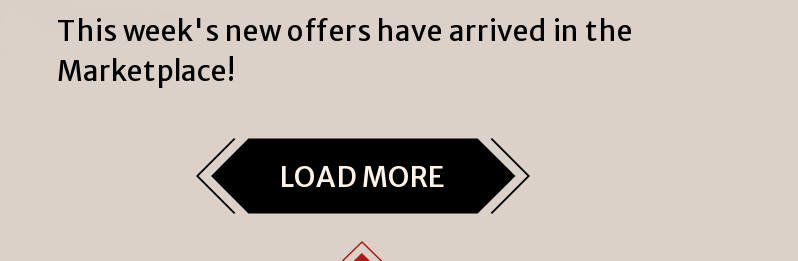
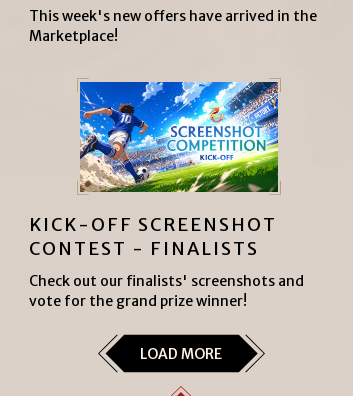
+ [image]
+ KICK-OFF SCREENSHOT
+ CONTEST - FINALISTS
+ Check out our finalists' screenshots and
+ vote for the grand prize winner!
